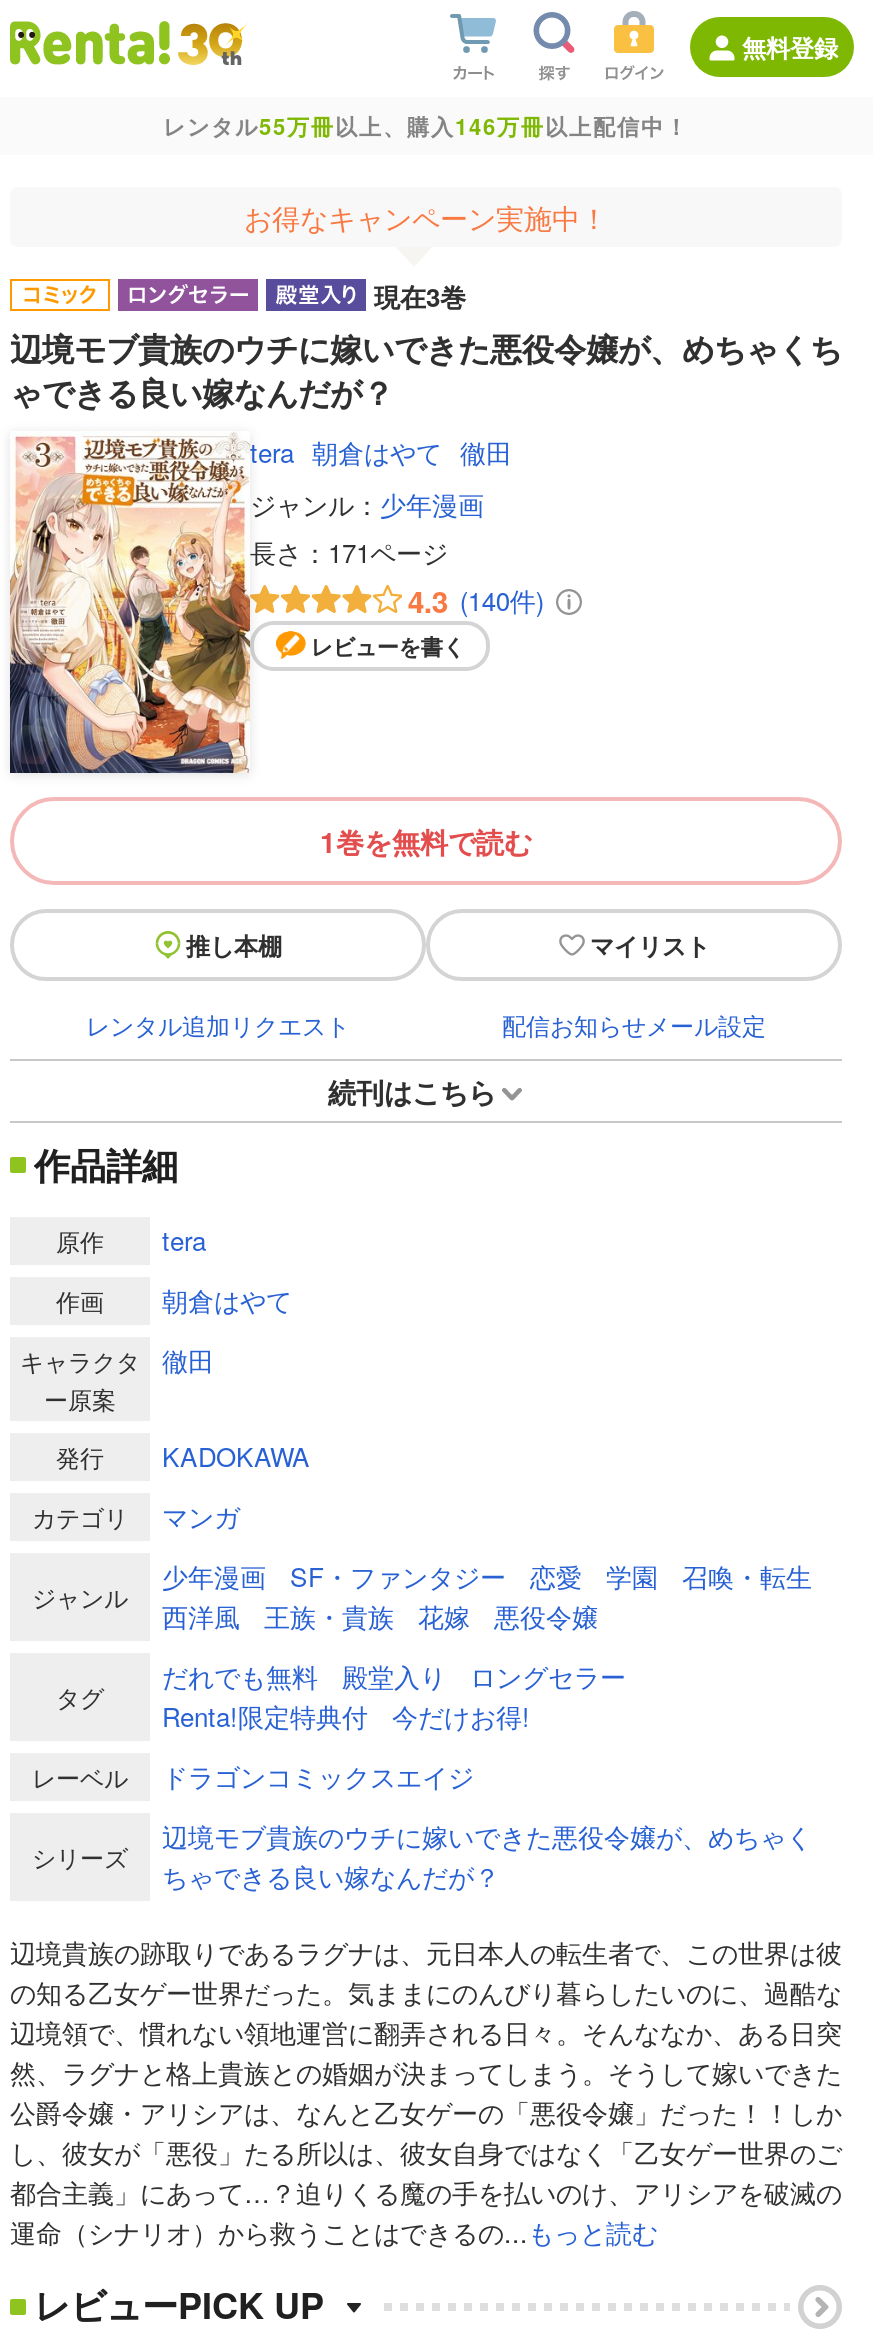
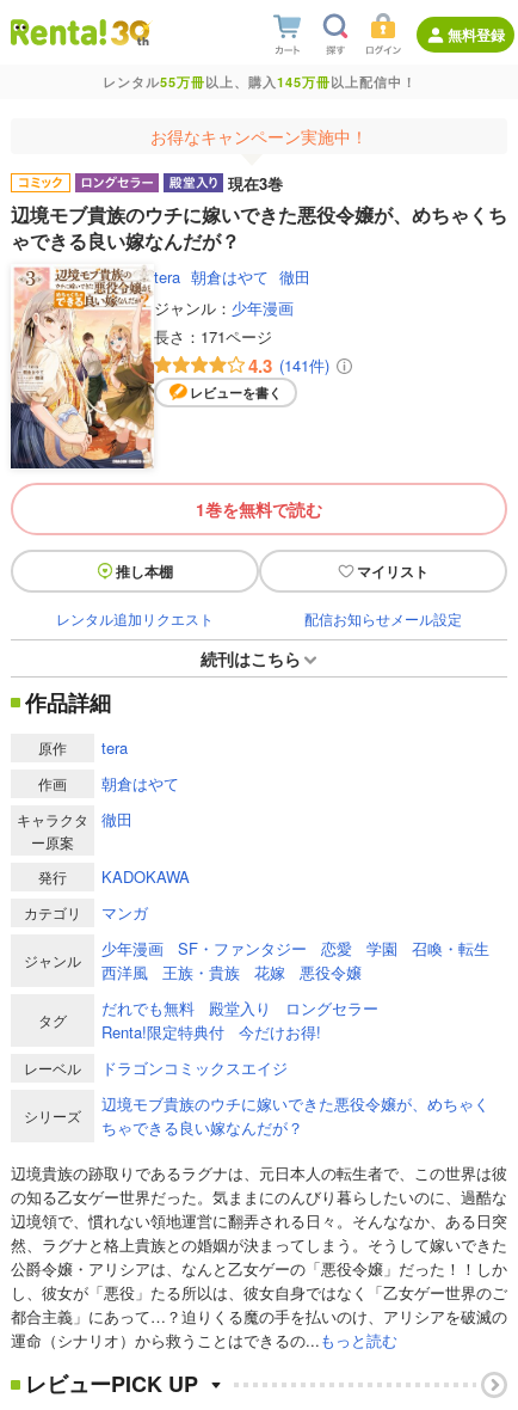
- レンタル55万冊以上、購入146万冊以上配信中！
+ レンタル55万冊以上、購入145万冊以上配信中！

- 4.3 (140件)
+ 4.3 (141件)
